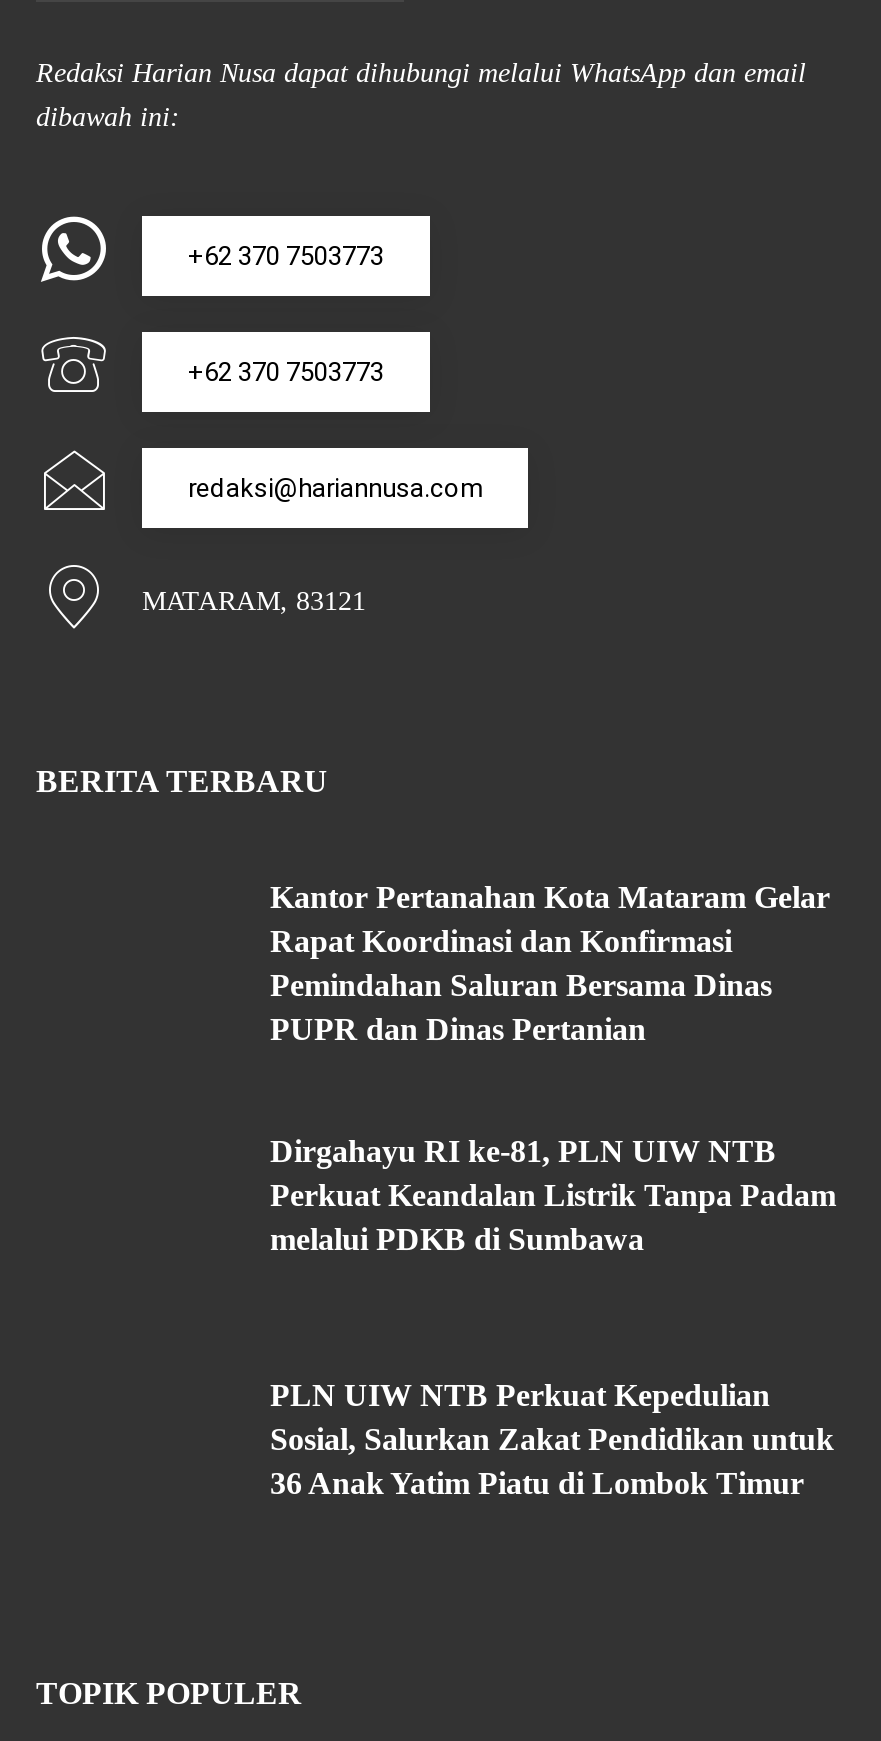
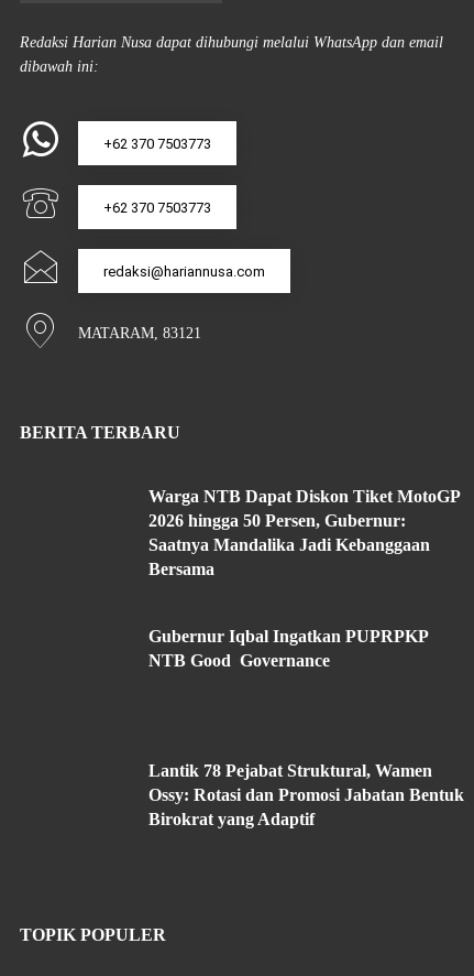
- Kantor Pertanahan Kota Mataram Gelar
- Rapat Koordinasi dan Konfirmasi
- Pemindahan Saluran Bersama Dinas
- PUPR dan Dinas Pertanian
+ Warga NTB Dapat Diskon Tiket MotoGP
+ 2026 hingga 50 Persen, Gubernur:
+ Saatnya Mandalika Jadi Kebanggaan
+ Bersama

- Dirgahayu RI ke-81, PLN UIW NTB
- Perkuat Keandalan Listrik Tanpa Padam
- melalui PDKB di Sumbawa
+ Gubernur Iqbal Ingatkan PUPRPKP
+ NTB Good Governance

- PLN UIW NTB Perkuat Kepedulian
- Sosial, Salurkan Zakat Pendidikan untuk
- 36 Anak Yatim Piatu di Lombok Timur
+ Lantik 78 Pejabat Struktural, Wamen
+ Ossy: Rotasi dan Promosi Jabatan Bentuk
+ Birokrat yang Adaptif
